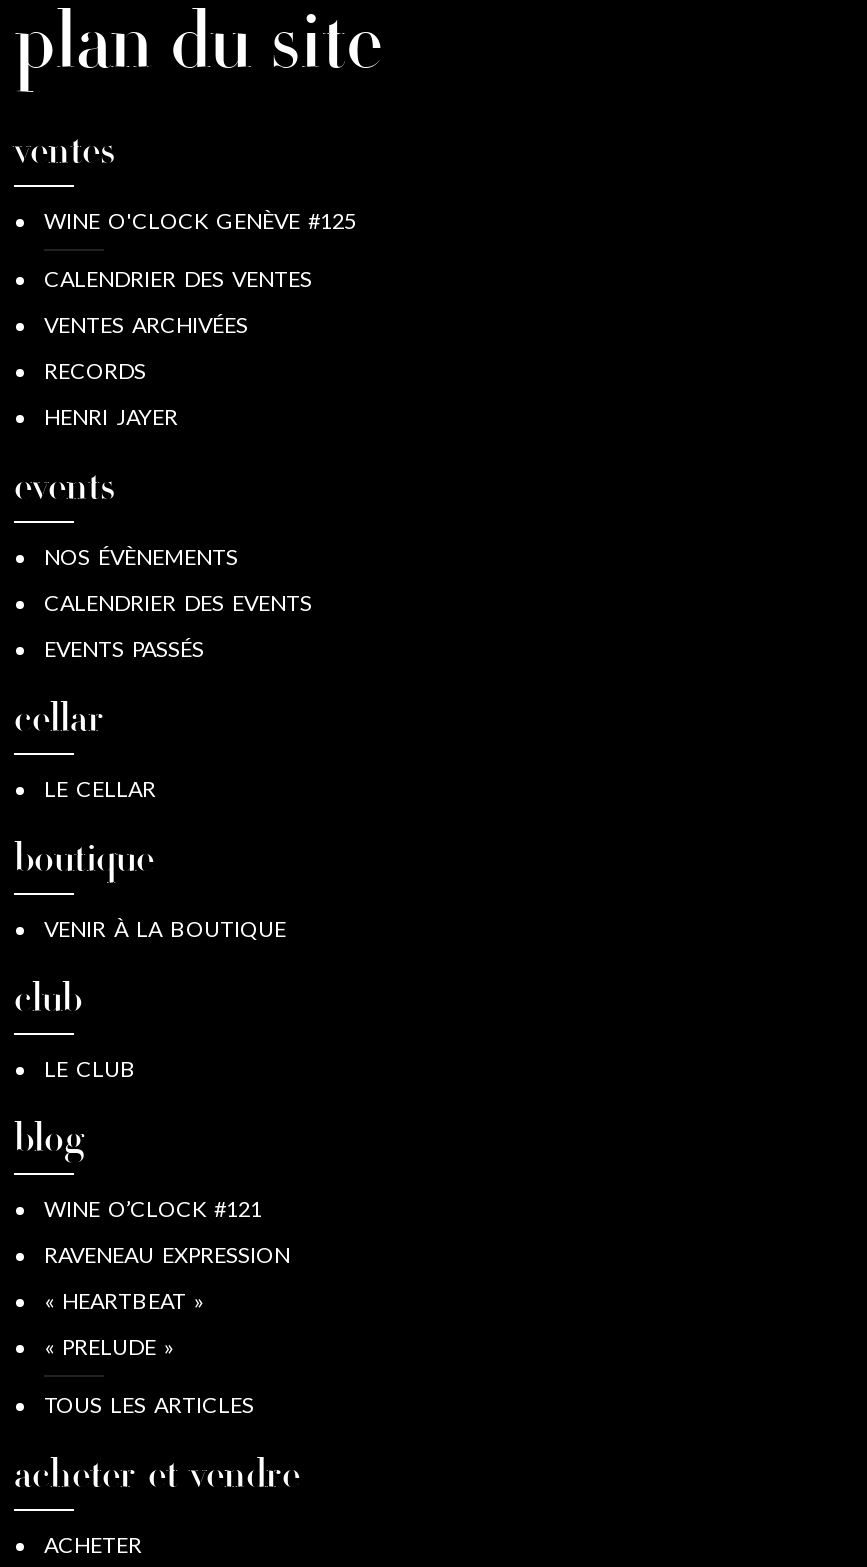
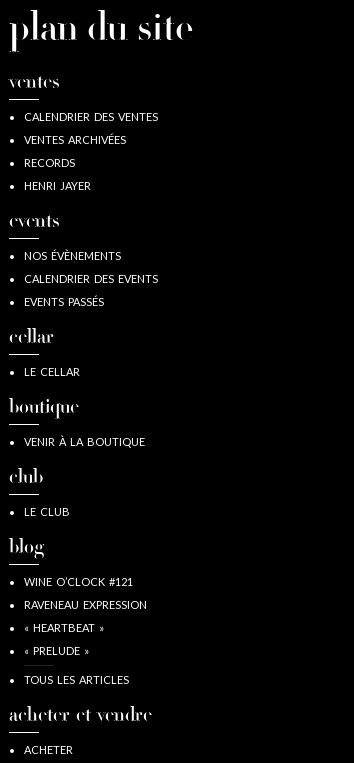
- WINE O'CLOCK GENÈVE #125
